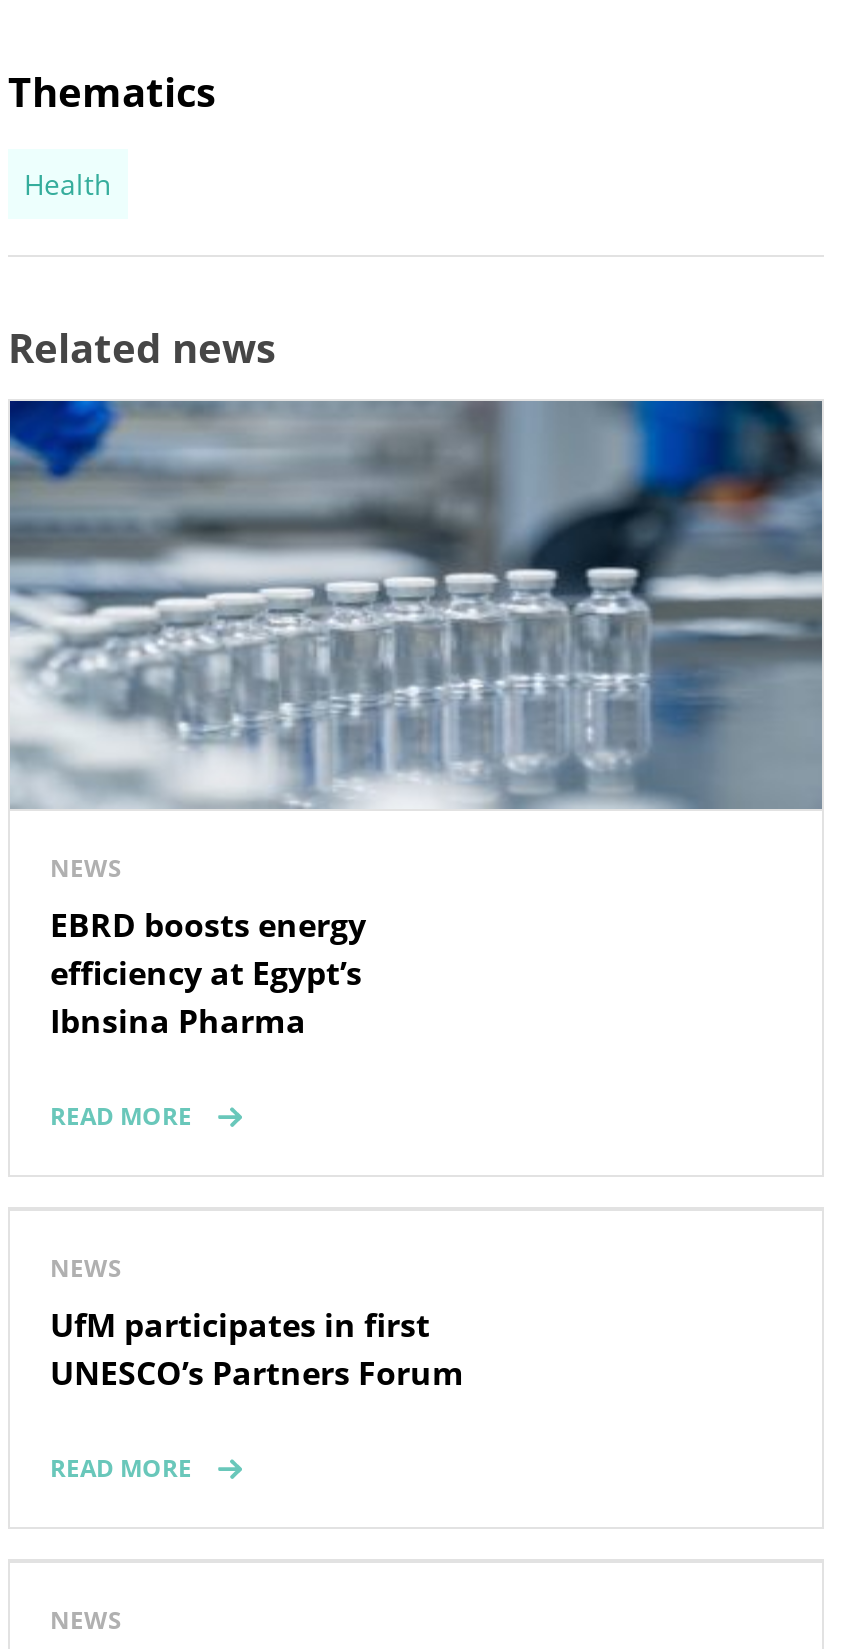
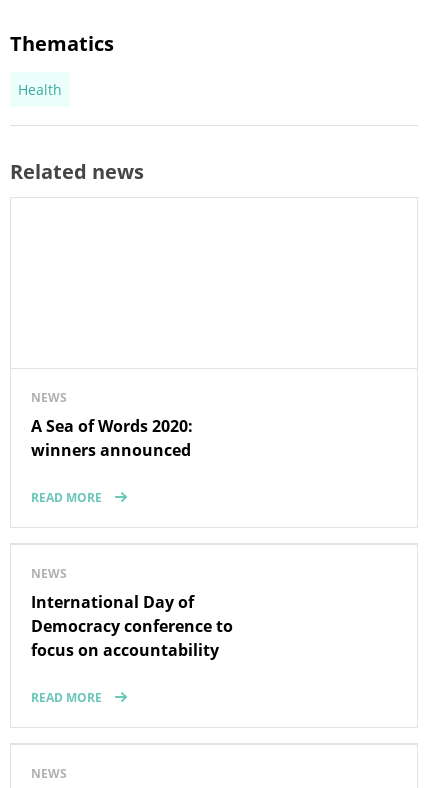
- [image]

- EBRD boosts energy
- efficiency at Egypt’s
- Ibnsina Pharma
+ A Sea of Words 2020:
+ winners announced

moved up: READ MORE | NEWS

- UfM participates in first
- UNESCO’s Partners Forum
+ International Day of
+ Democracy conference to
+ focus on accountability
